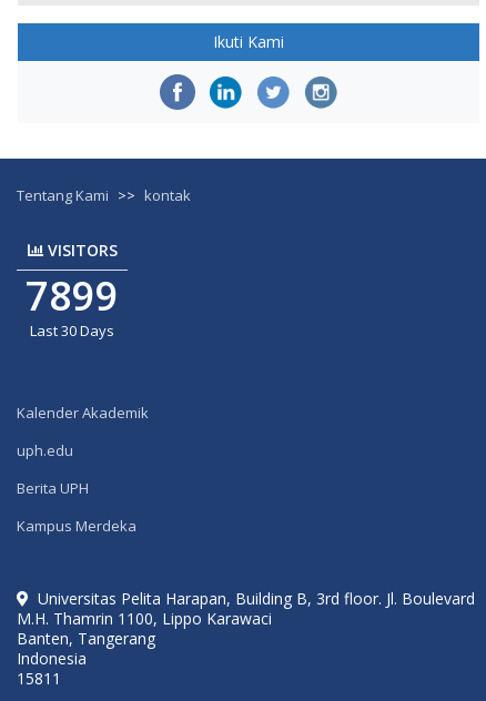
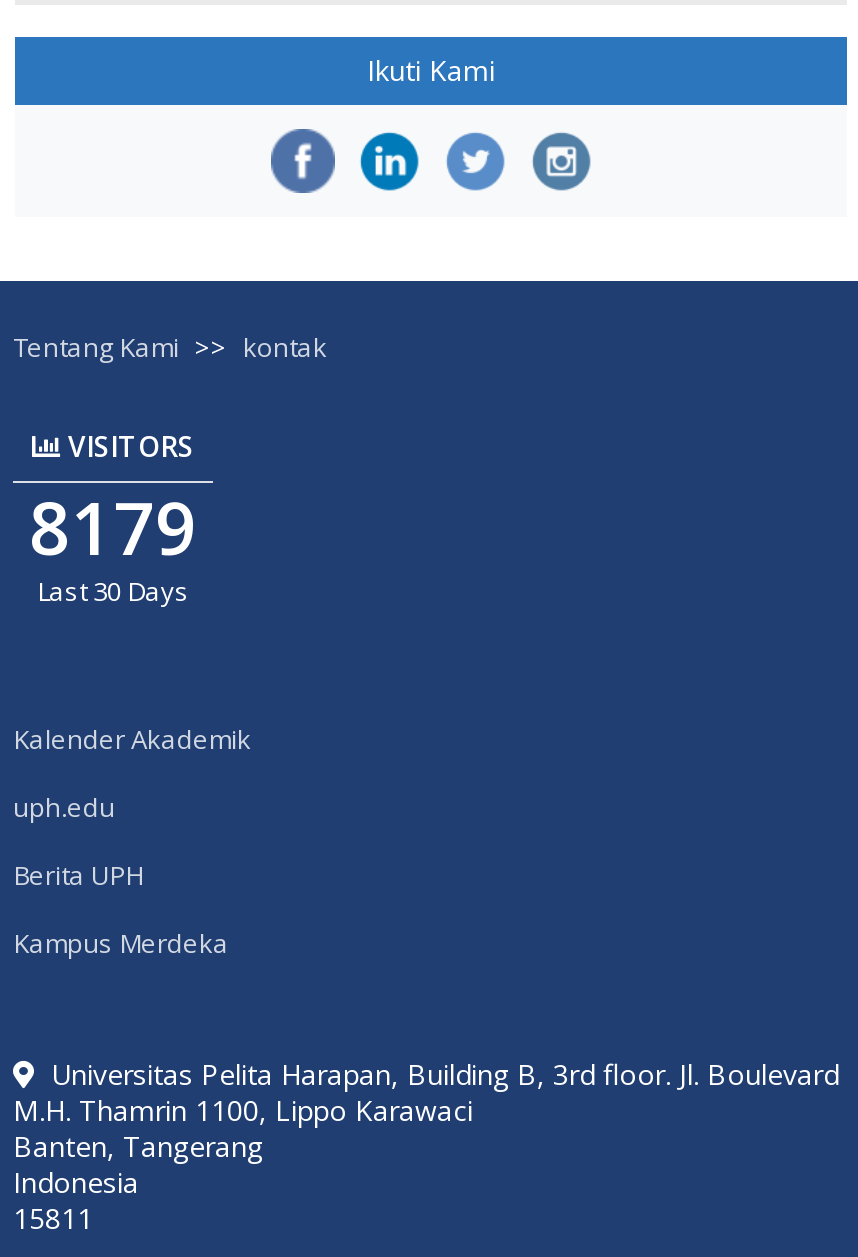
- 7899
+ 8179
